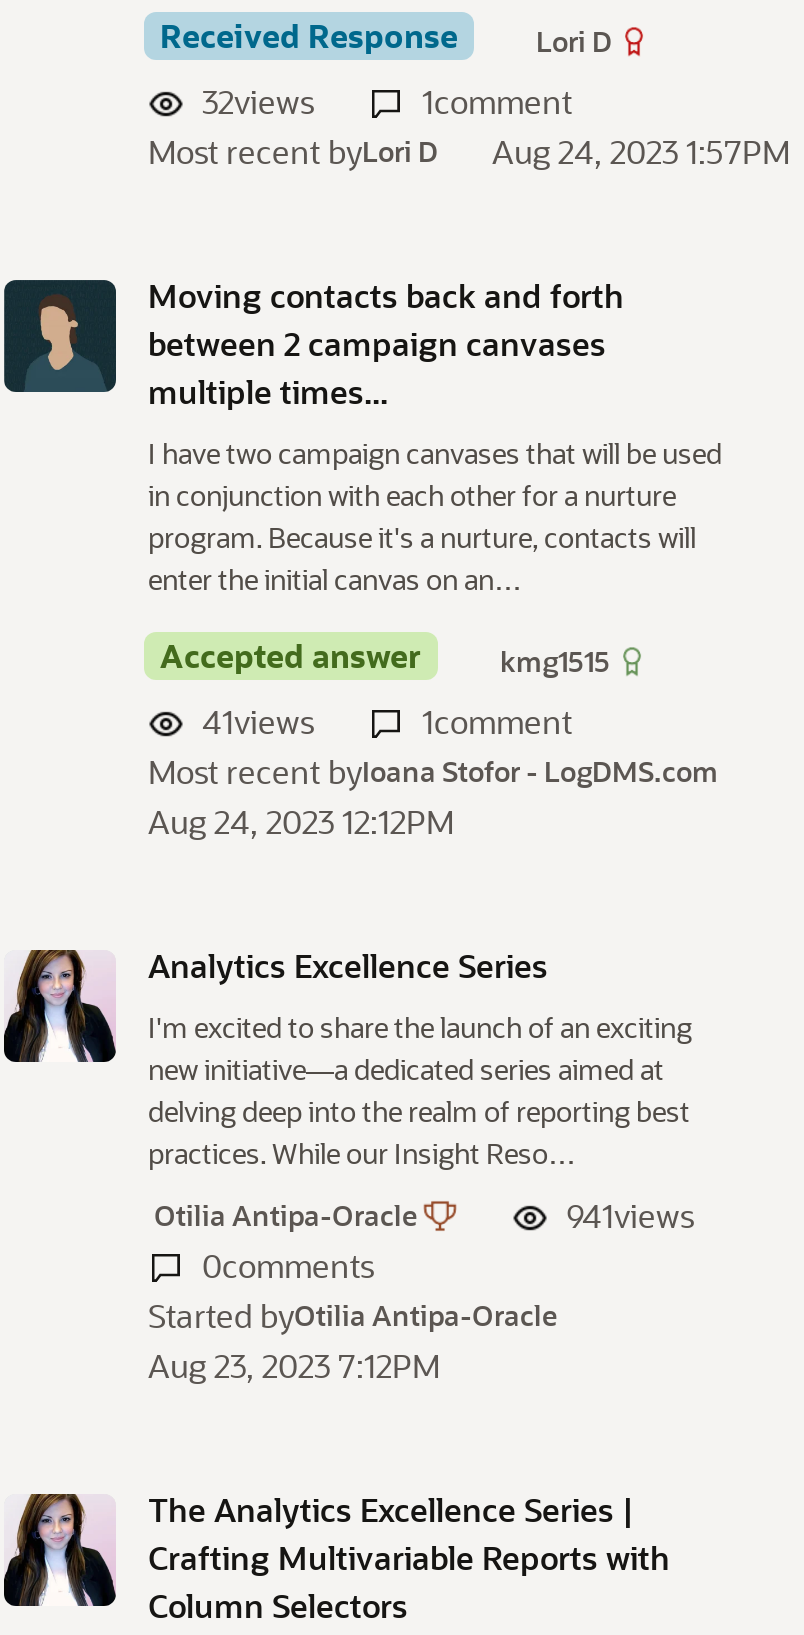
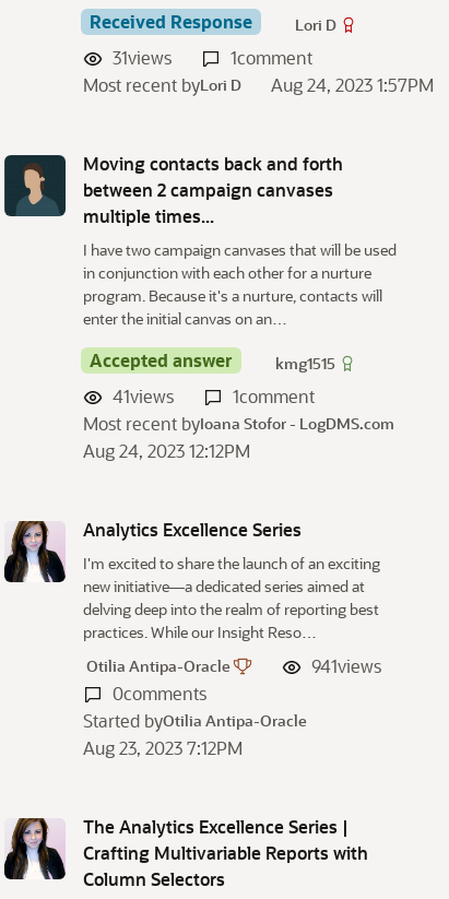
- 32views
+ 31views
